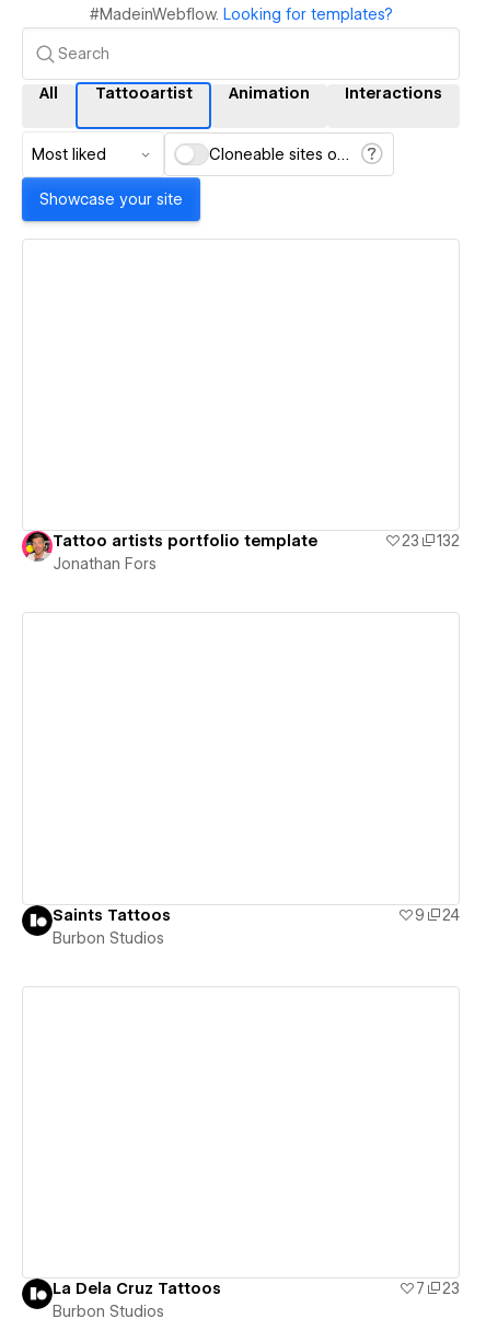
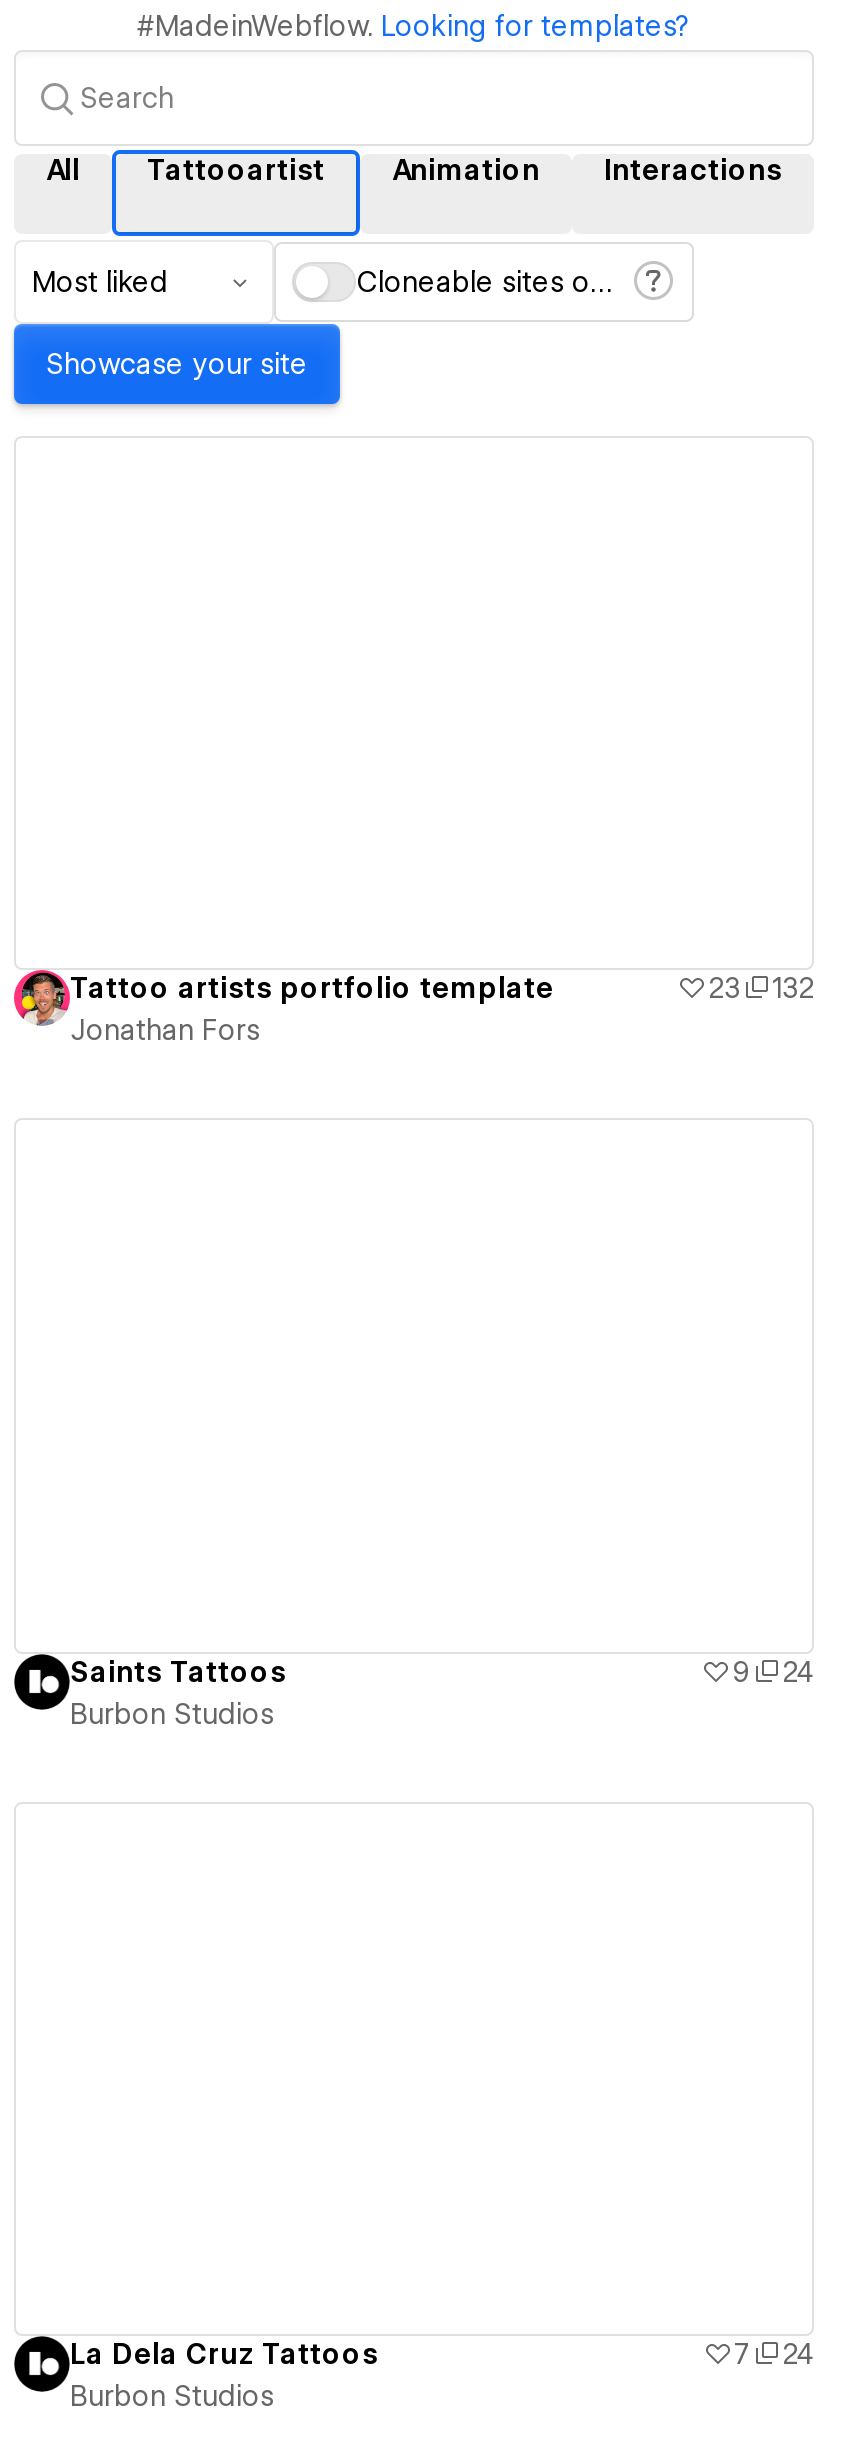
- 7 23
+ 7 24
